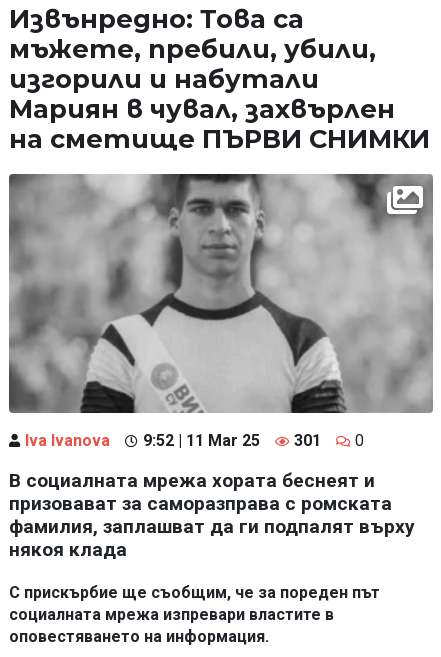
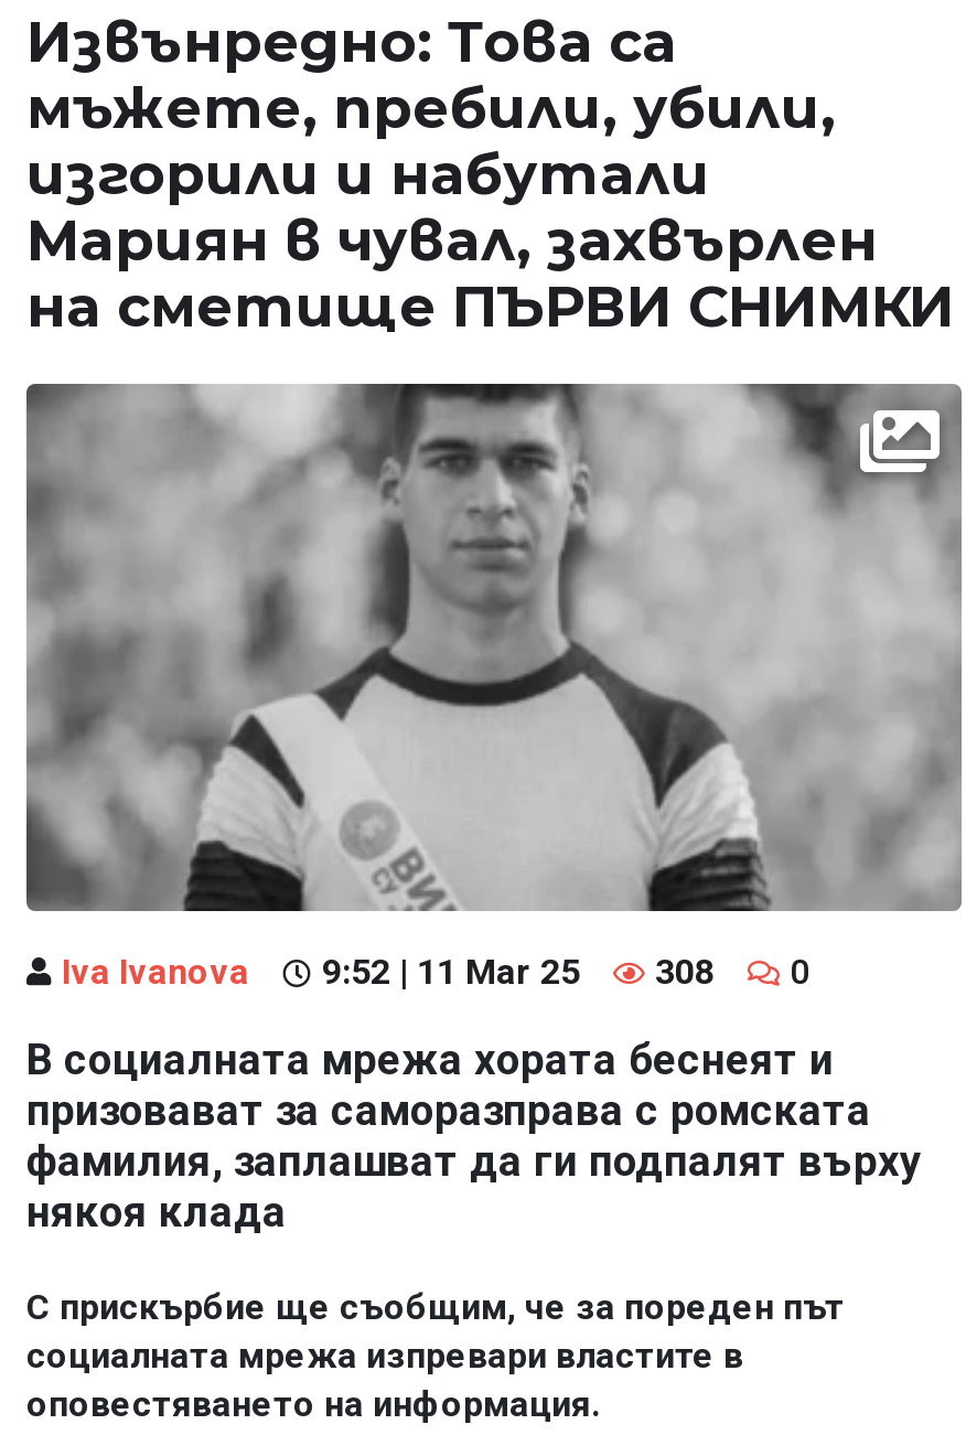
- 301
+ 308
